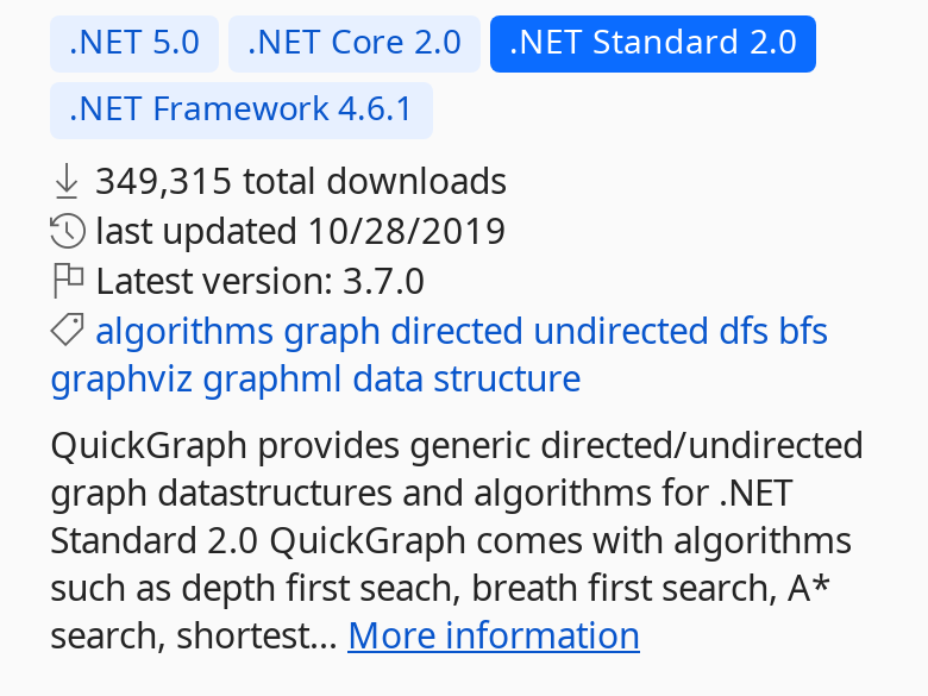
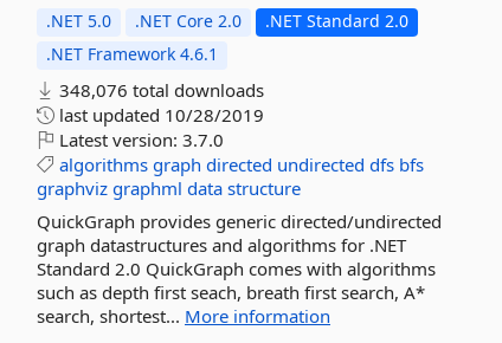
- 349,315 total downloads
+ 348,076 total downloads
